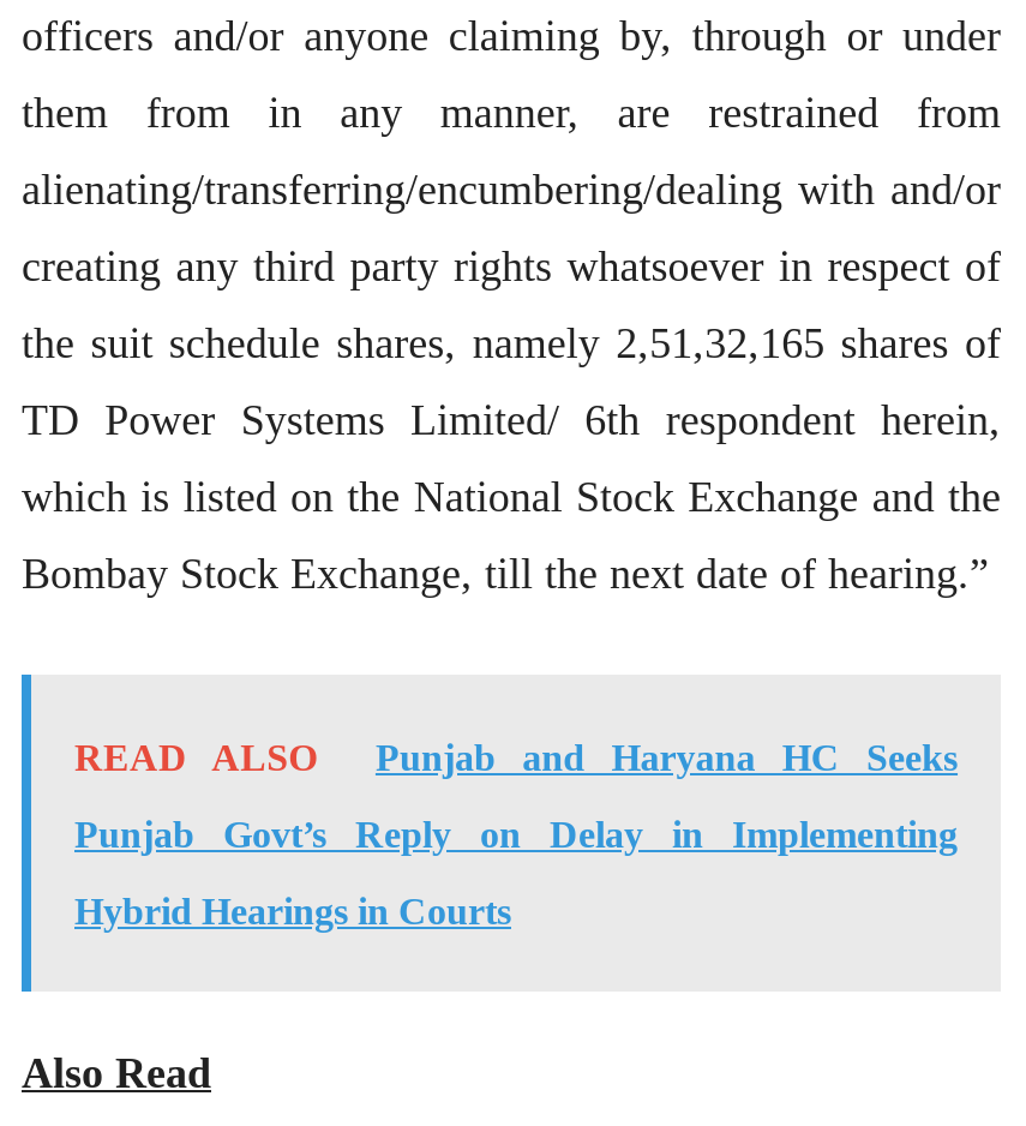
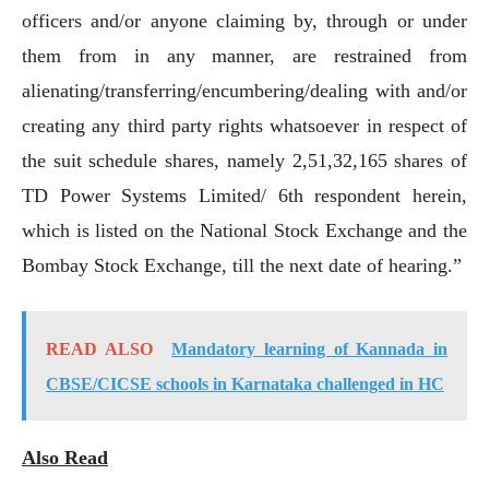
- Punjab and Haryana HC Seeks
- Punjab Govt’s Reply on Delay in Implementing
- Hybrid Hearings in Courts
+ Mandatory learning of Kannada in
+ CBSE/CICSE schools in Karnataka challenged in HC
